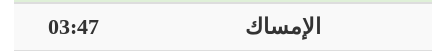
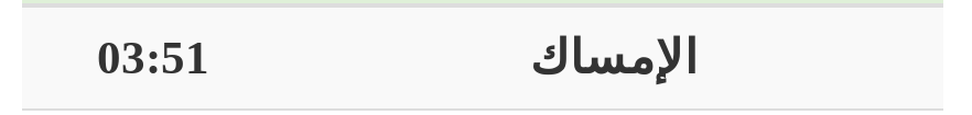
- 03:47
+ 03:51
